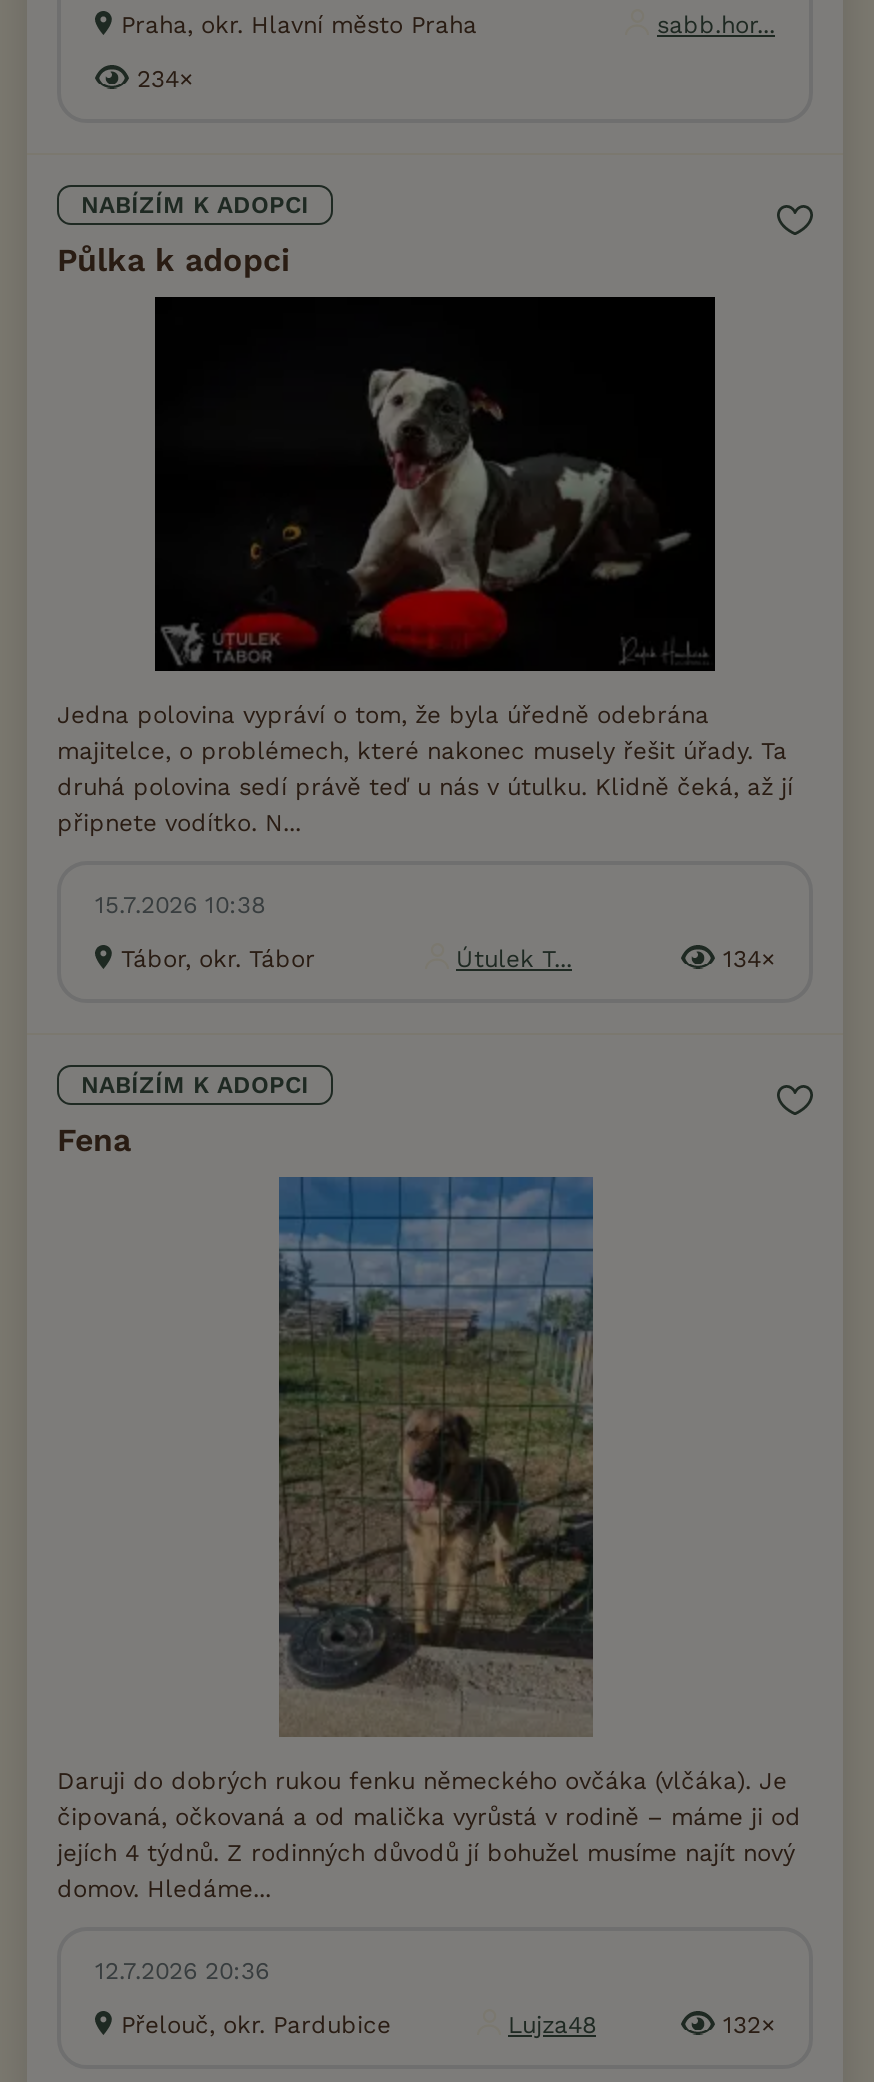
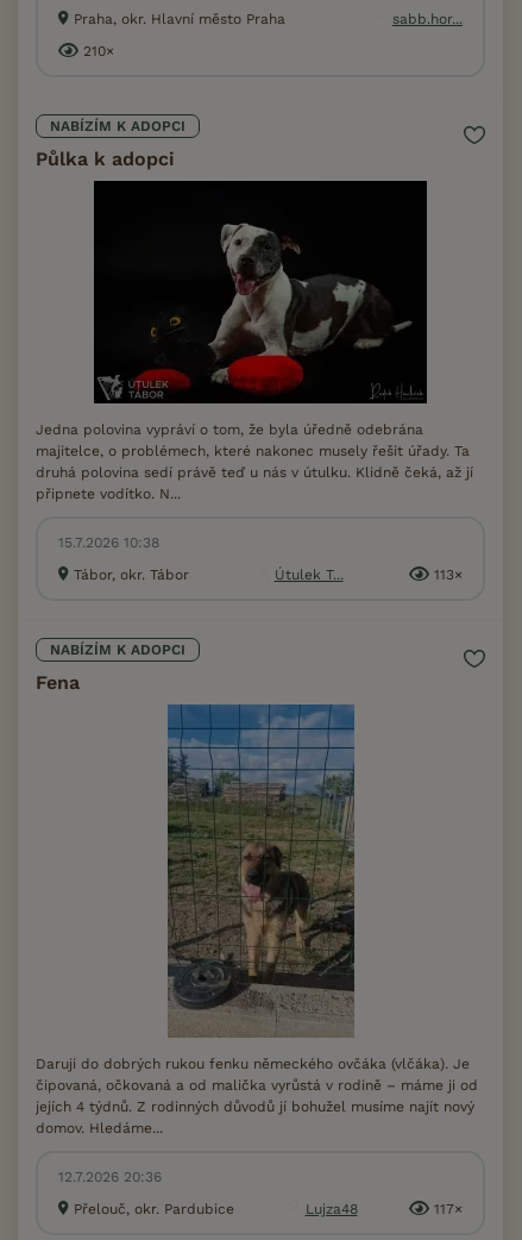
- 234×
+ 210×

- 134×
+ 113×

- 132×
+ 117×
